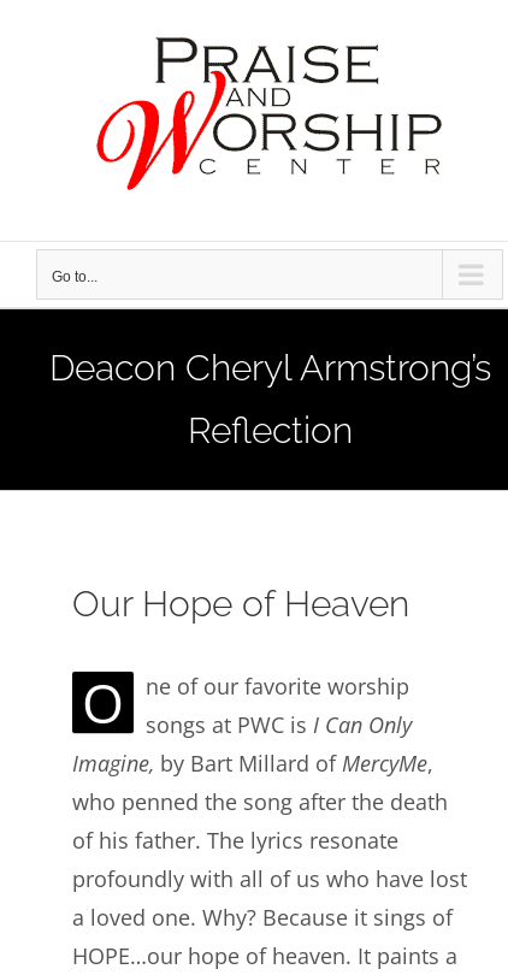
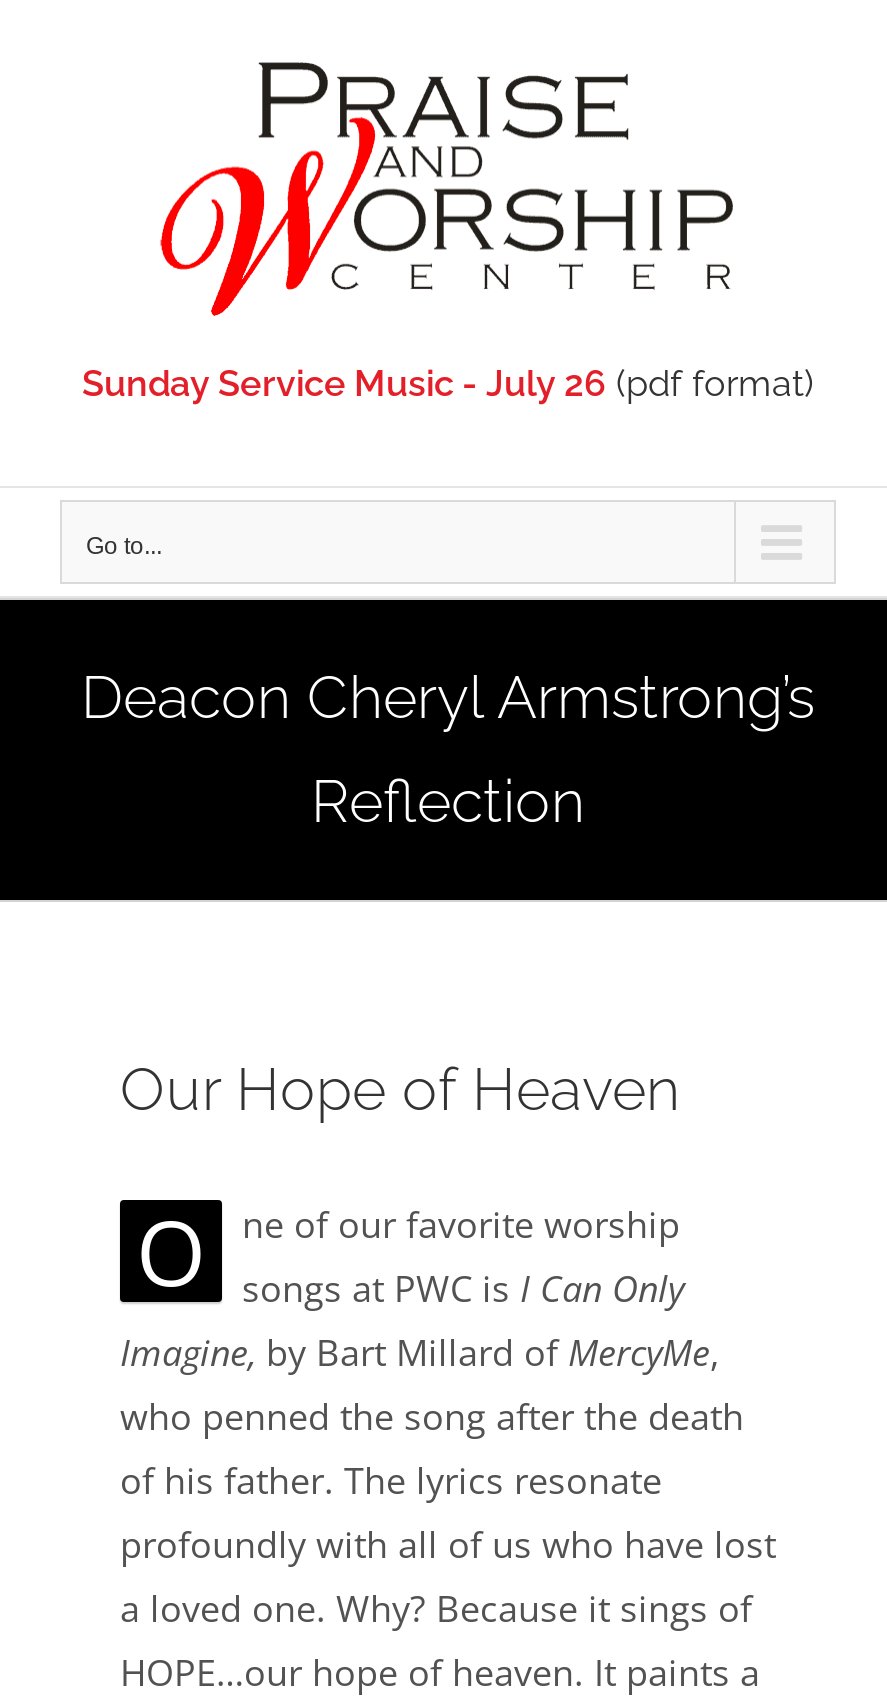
+ Sunday Service Music - July 26 (pdf format)
